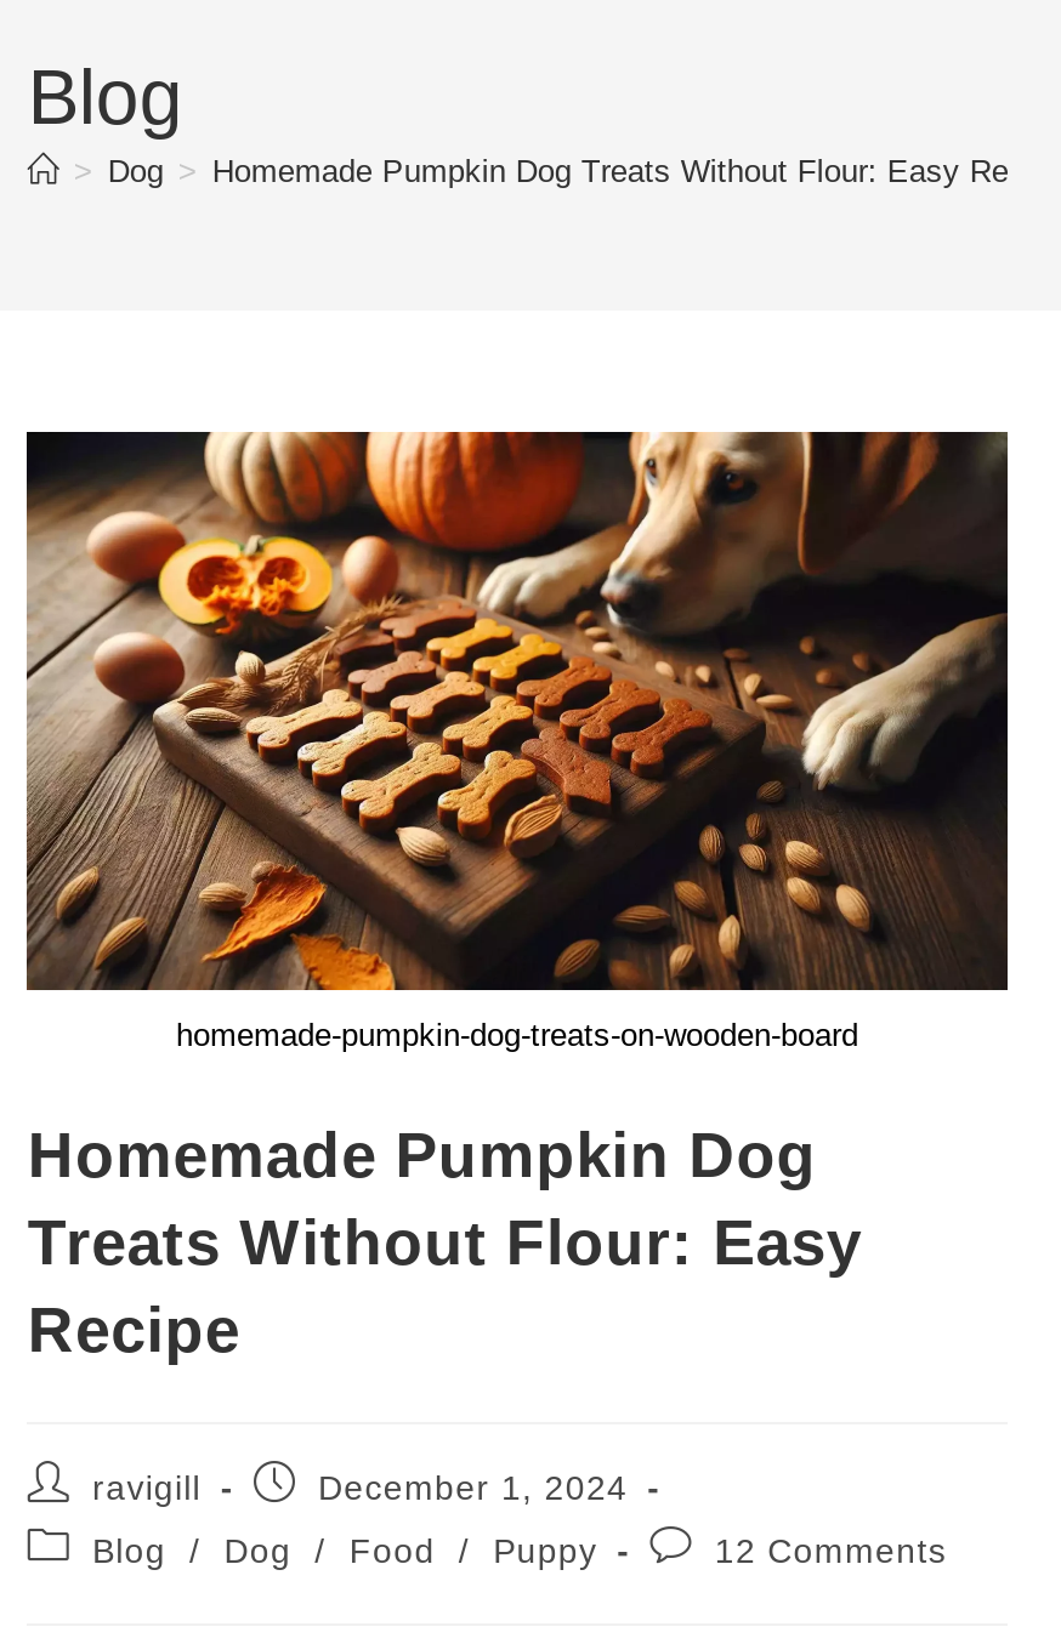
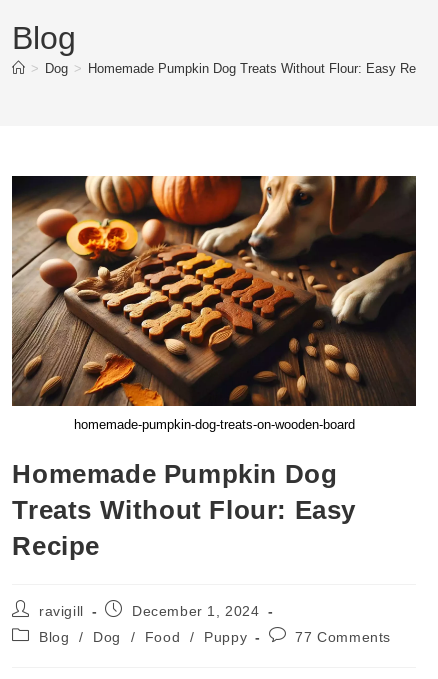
- 12 Comments
+ 77 Comments
